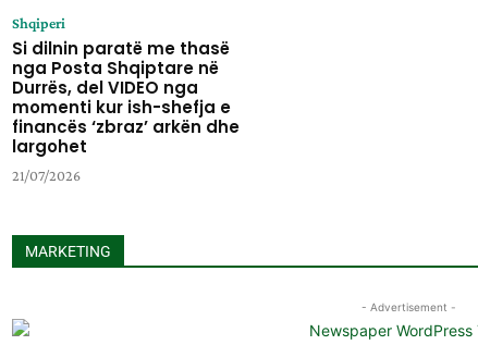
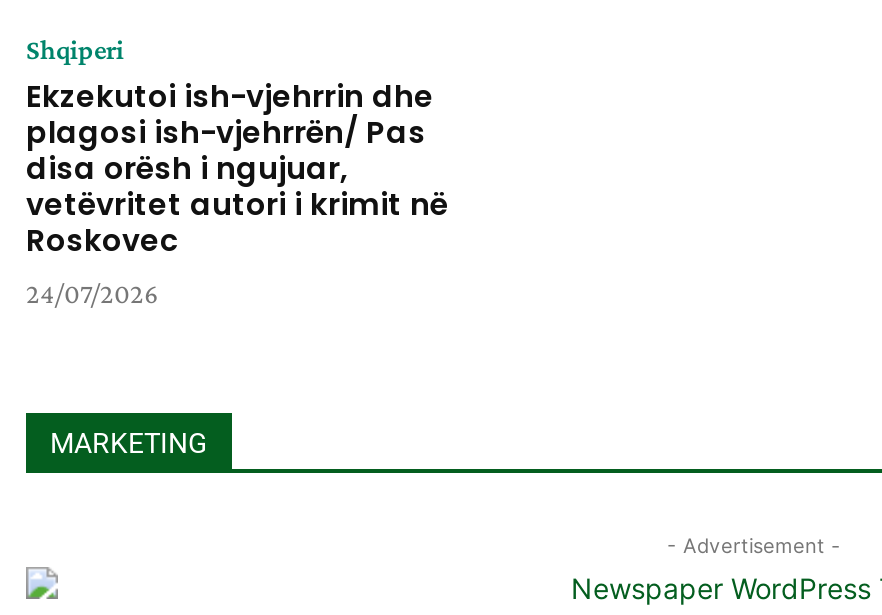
- Si dilnin paratë me thasë
- nga Posta Shqiptare në
- Durrës, del VIDEO nga
- momenti kur ish-shefja e
- financës ‘zbraz’ arkën dhe
- largohet
- 21/07/2026
+ Ekzekutoi ish-vjehrrin dhe
+ plagosi ish-vjehrrën/ Pas
+ disa orësh i ngujuar,
+ vetëvritet autori i krimit në
+ Roskovec
+ 24/07/2026
